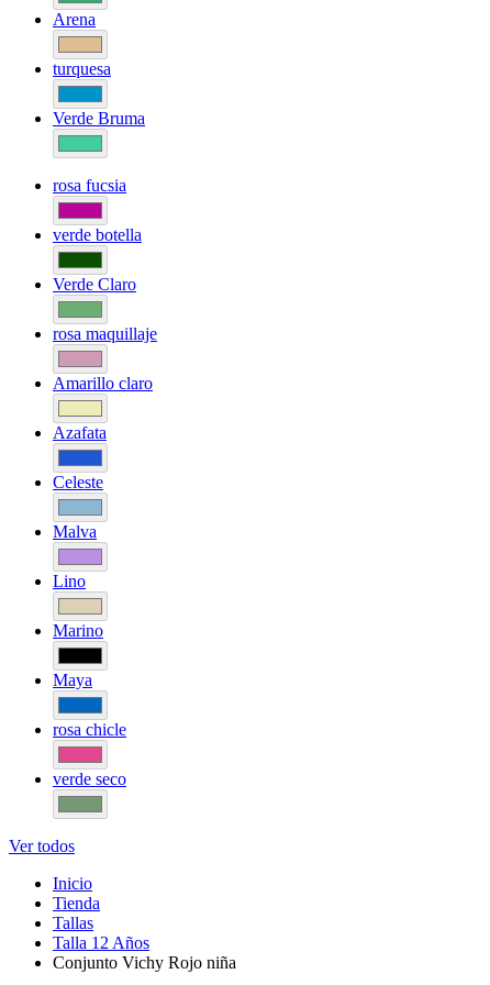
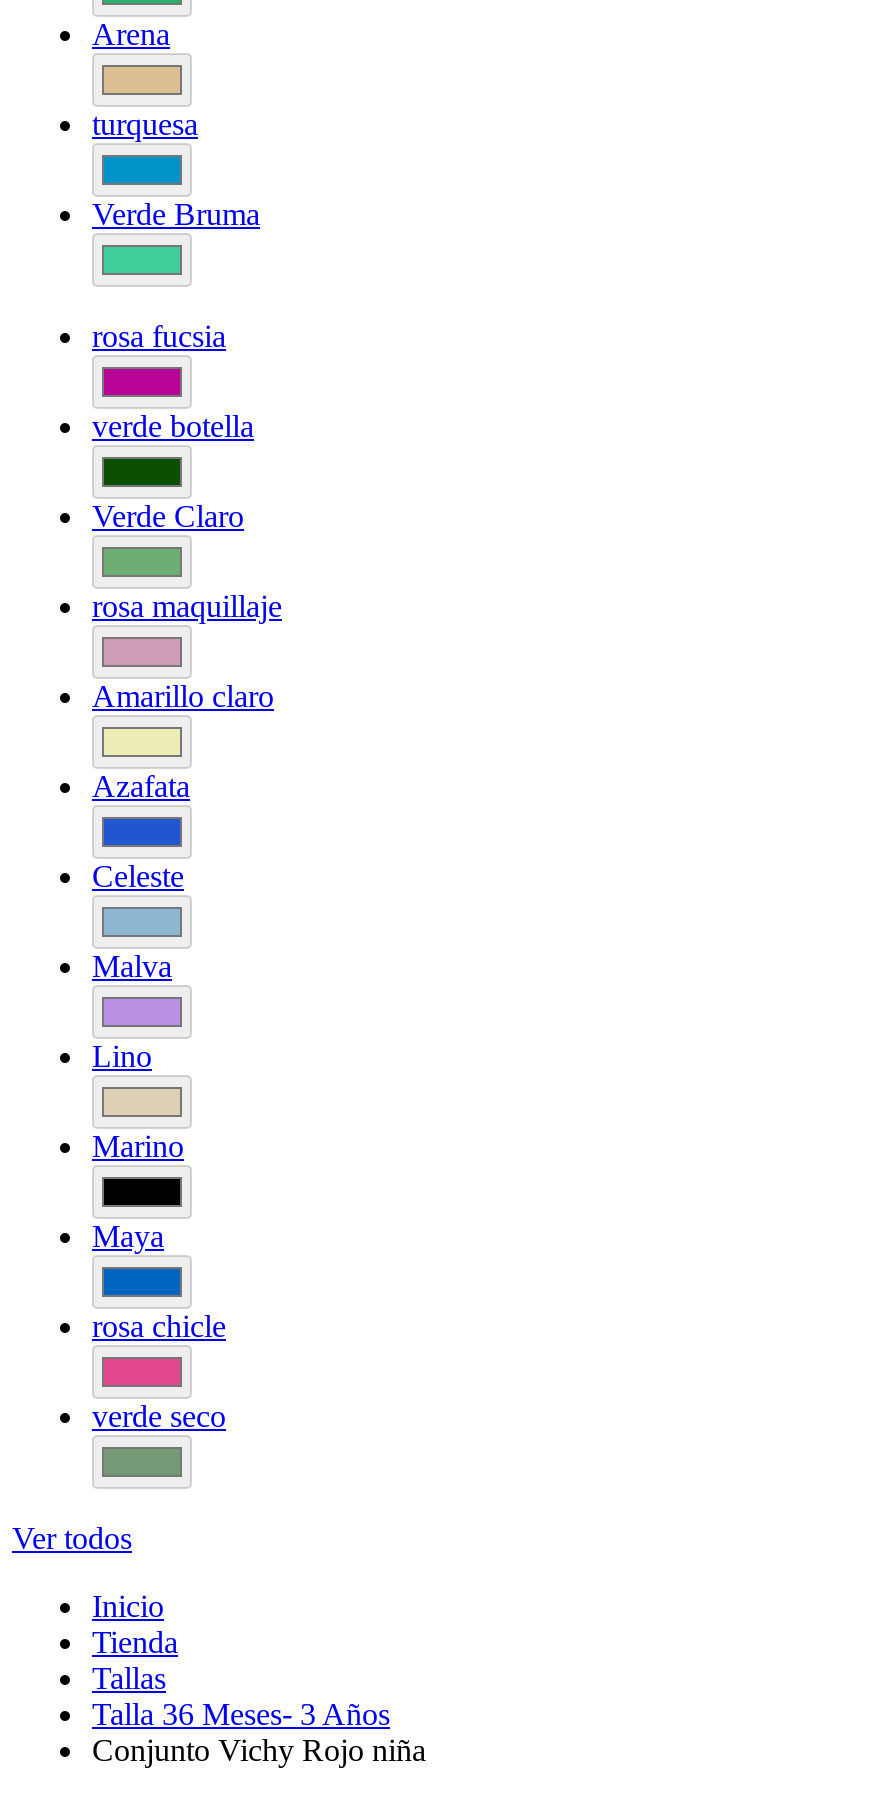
- Talla 12 Años
+ Talla 36 Meses- 3 Años
